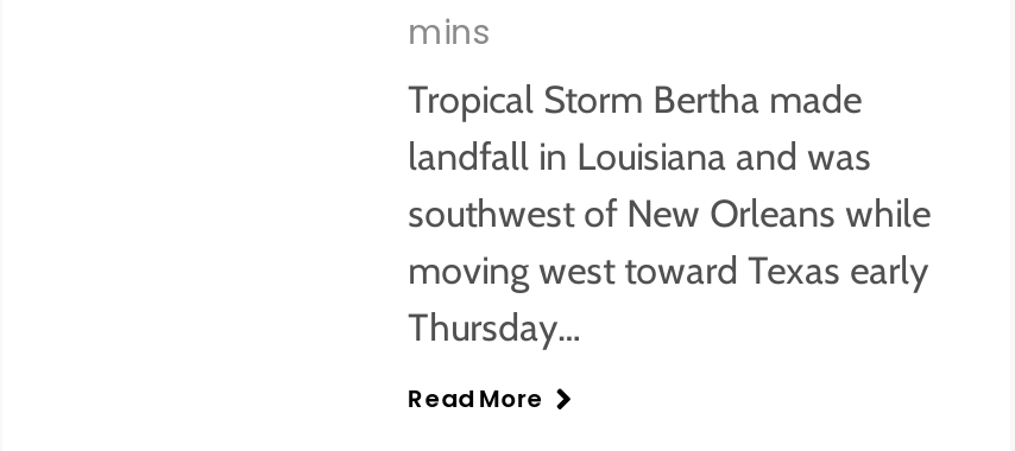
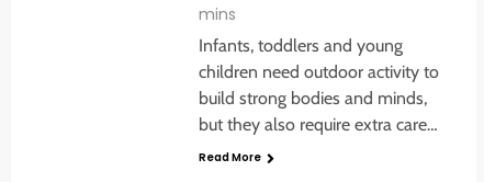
- Tropical Storm Bertha made
- landfall in Louisiana and was
- southwest of New Orleans while
- moving west toward Texas early
- Thursday…
+ Infants, toddlers and young
+ children need outdoor activity to
+ build strong bodies and minds,
+ but they also require extra care…
